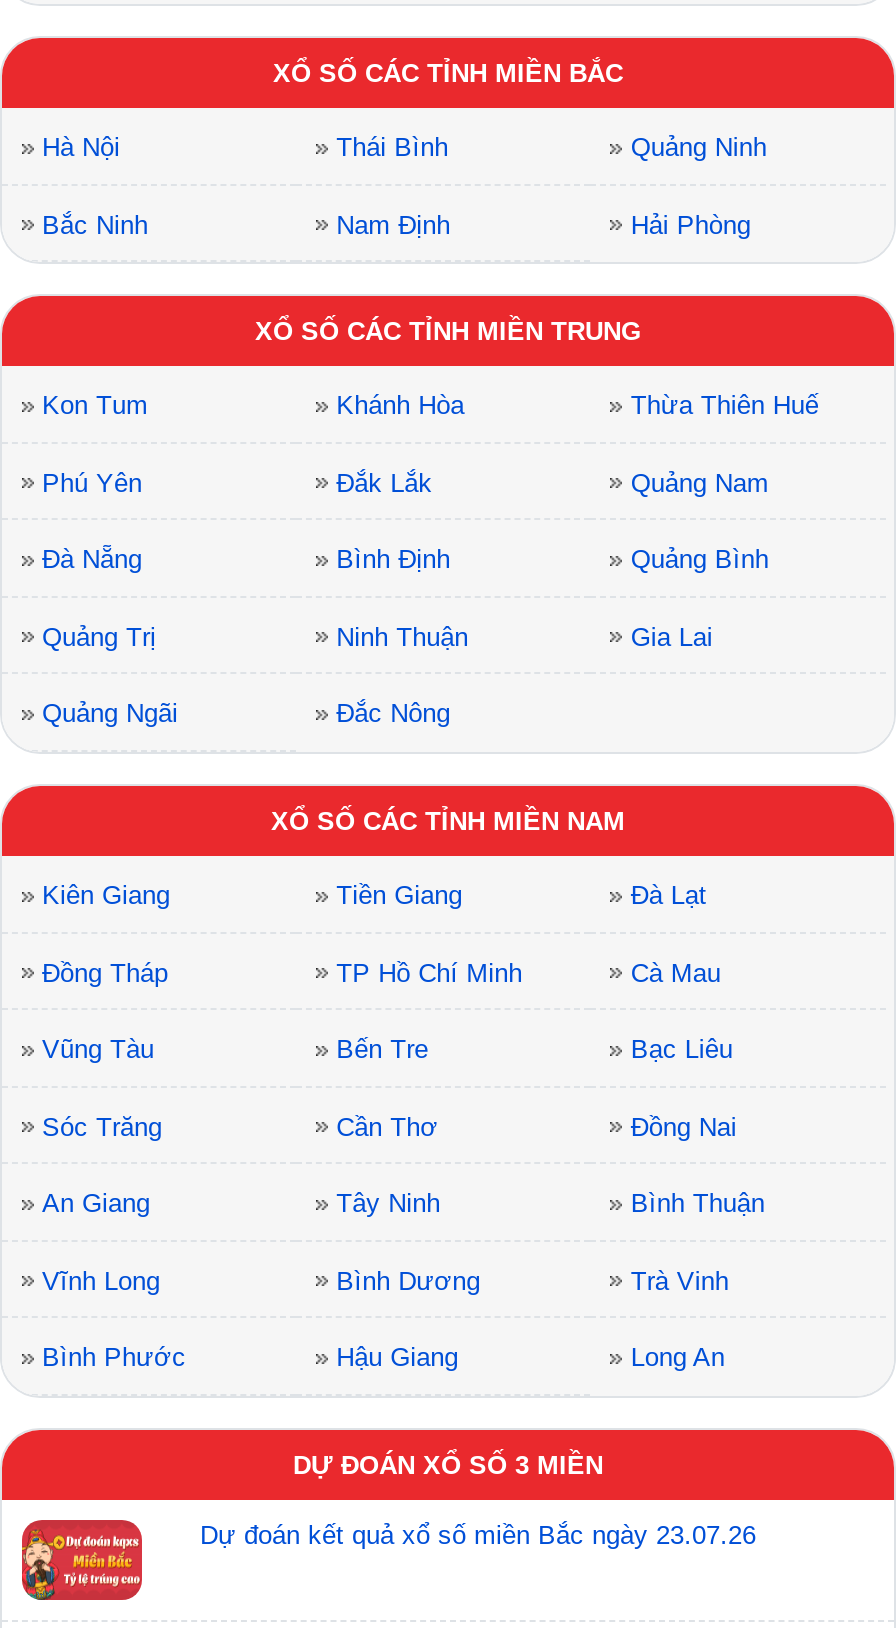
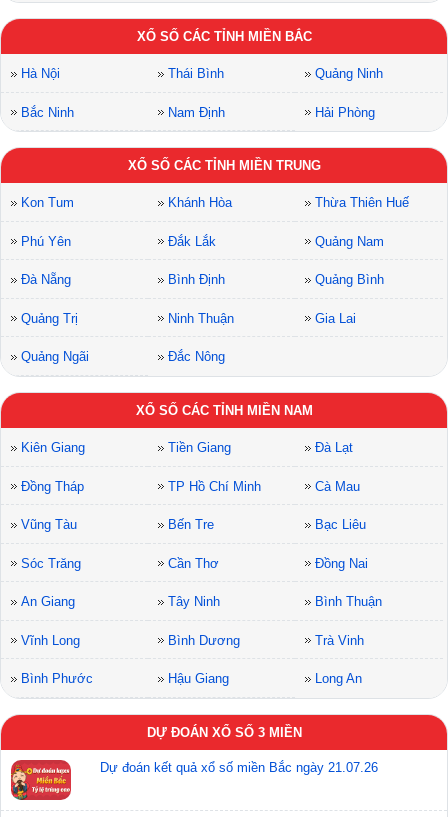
- Dự đoán kết quả xổ số miền Bắc ngày 23.07.26
+ Dự đoán kết quả xổ số miền Bắc ngày 21.07.26
